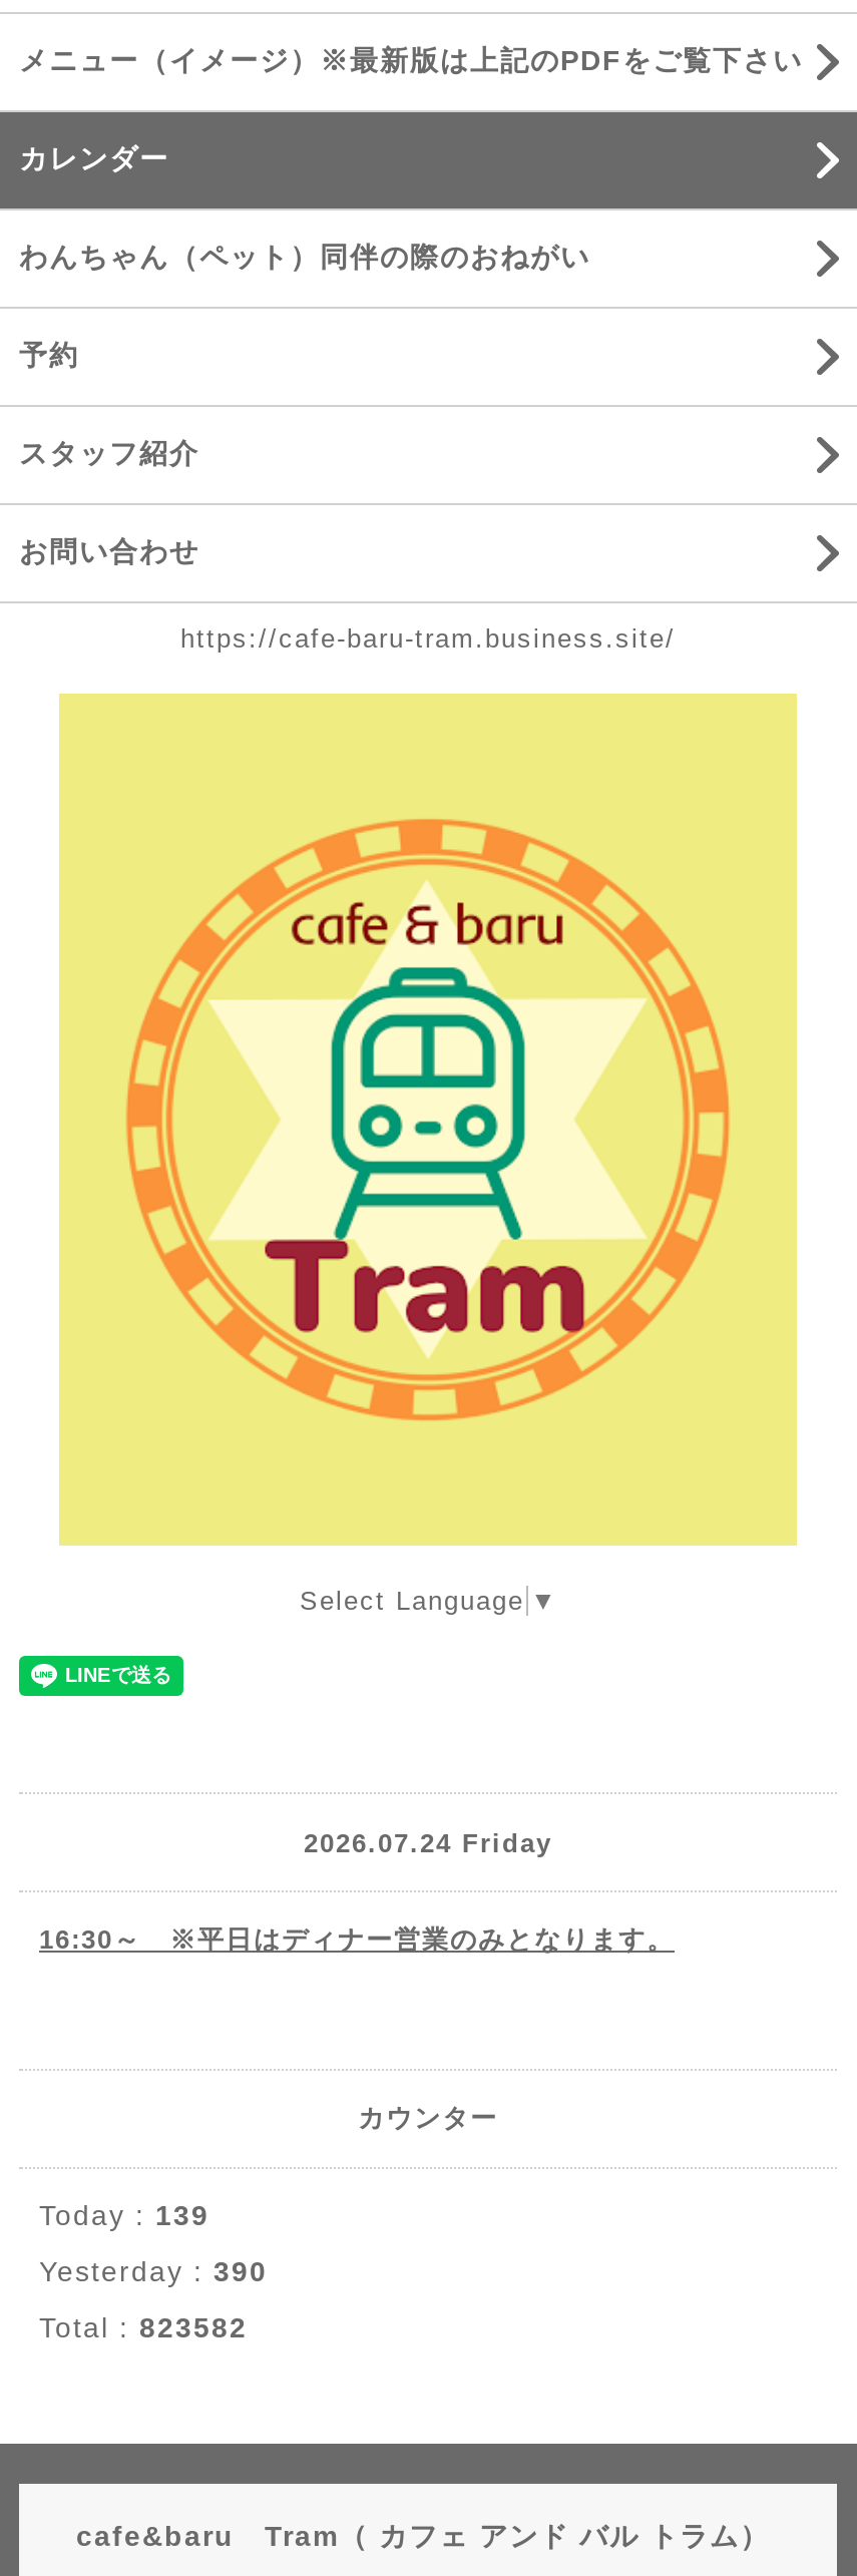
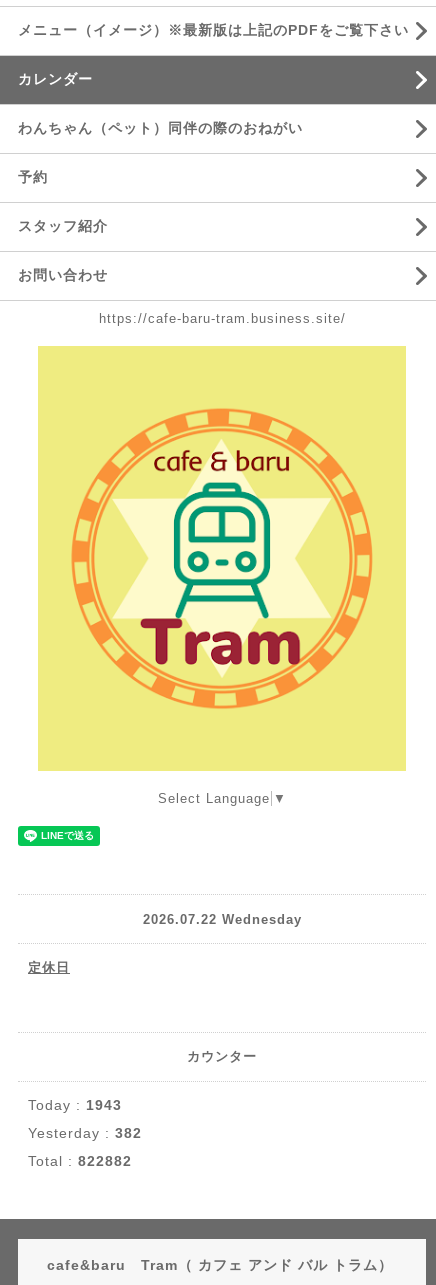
- 2026.07.24 Friday
+ 2026.07.22 Wednesday

- 16:30～ ※平日はディナー営業のみとなります。
+ 定休日

- Today : 139
+ Today : 1943

- Yesterday : 390
+ Yesterday : 382

- Total : 823582
+ Total : 822882
